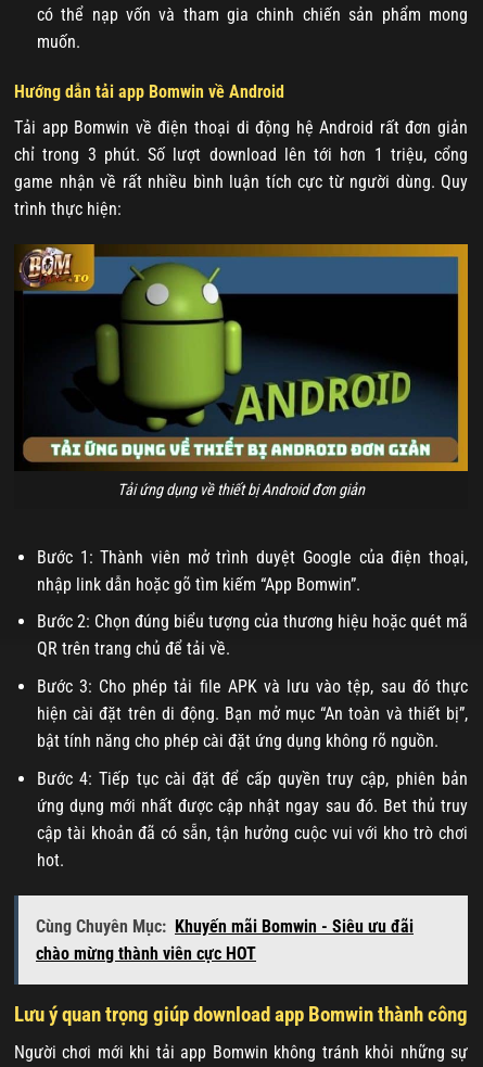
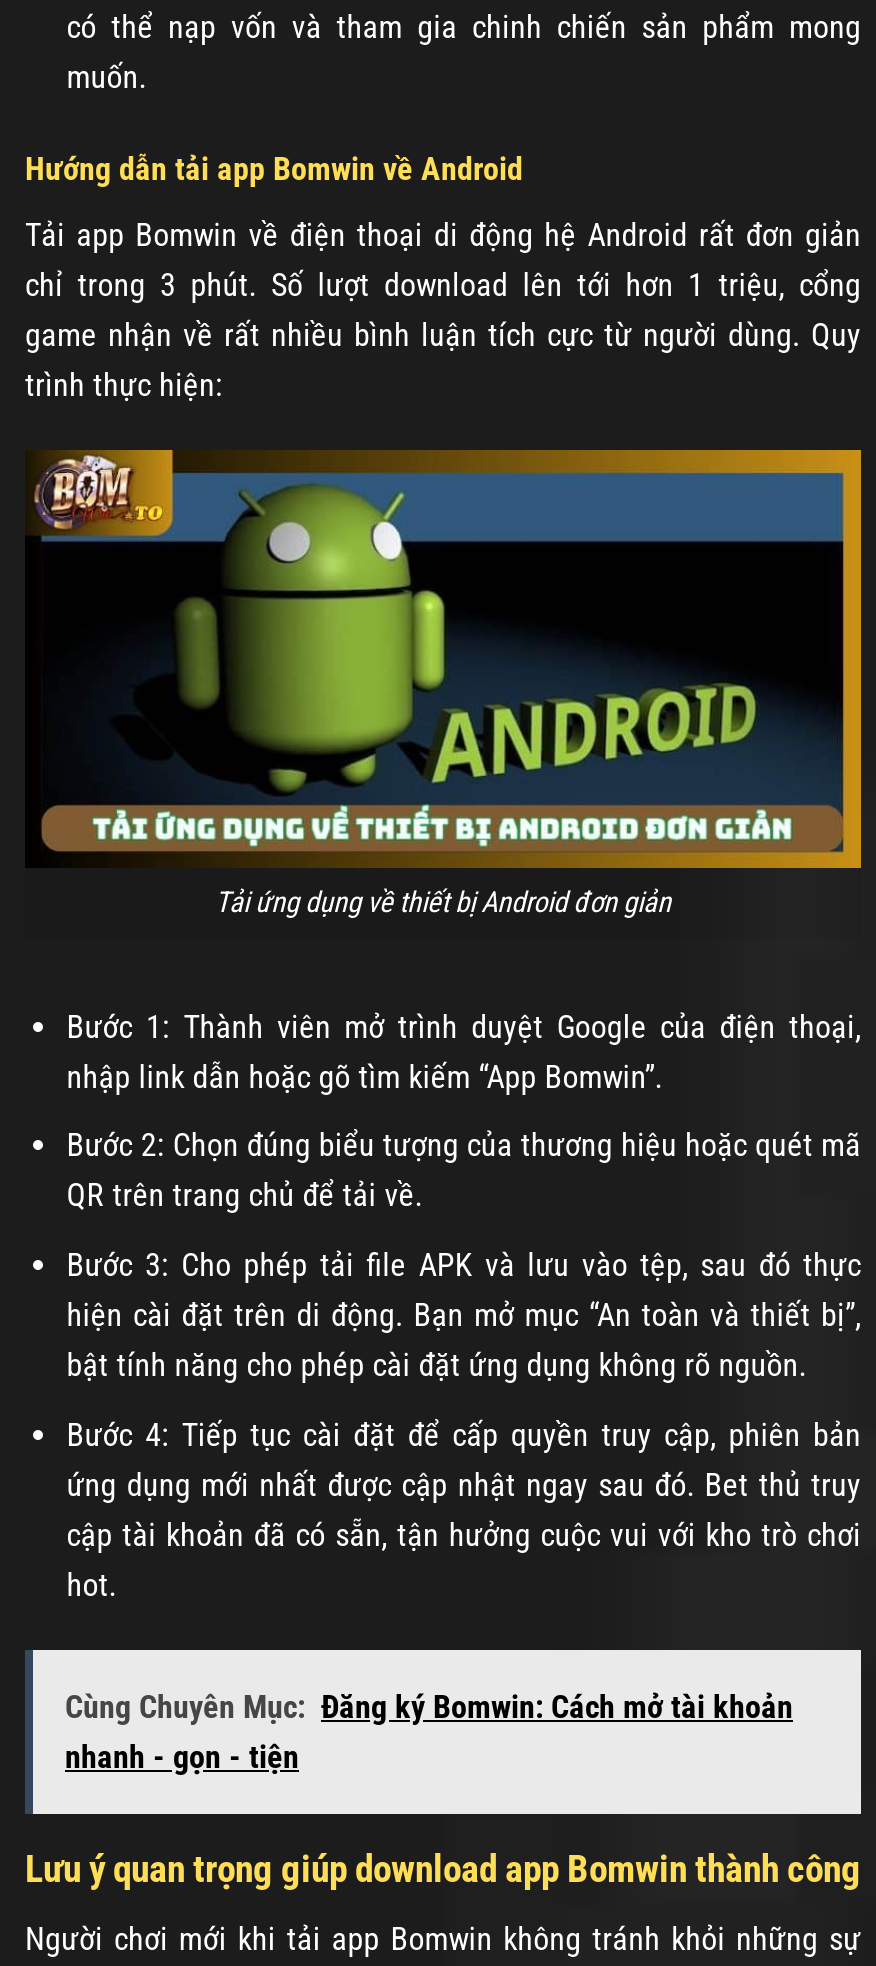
- Cùng Chuyên Mục: Khuyến mãi Bomwin - Siêu ưu đãi
- chào mừng thành viên cực HOT
+ Cùng Chuyên Mục: Đăng ký Bomwin: Cách mở tài khoản
+ nhanh - gọn - tiện
